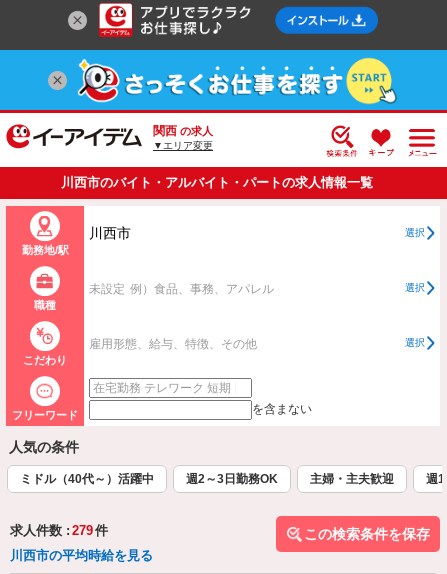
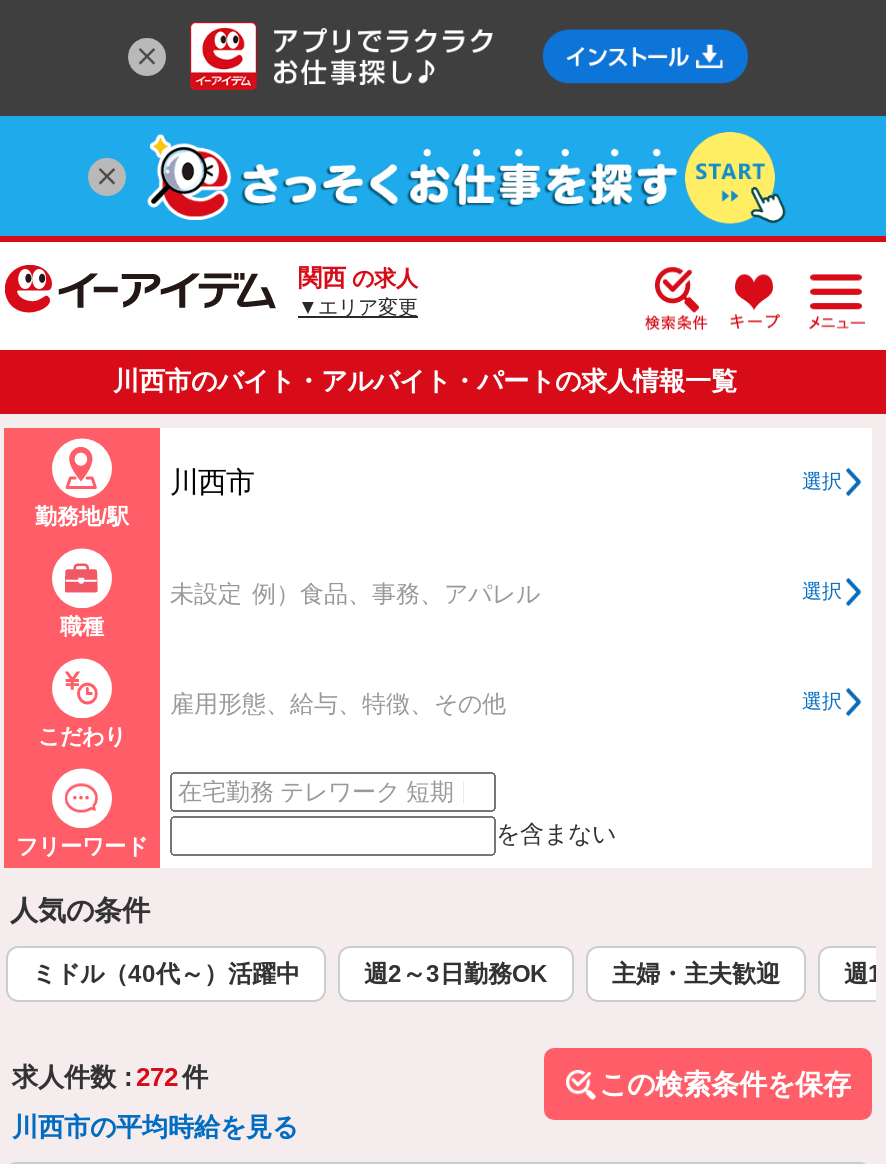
- 求人件数 : 279 件
+ 求人件数 : 272 件
